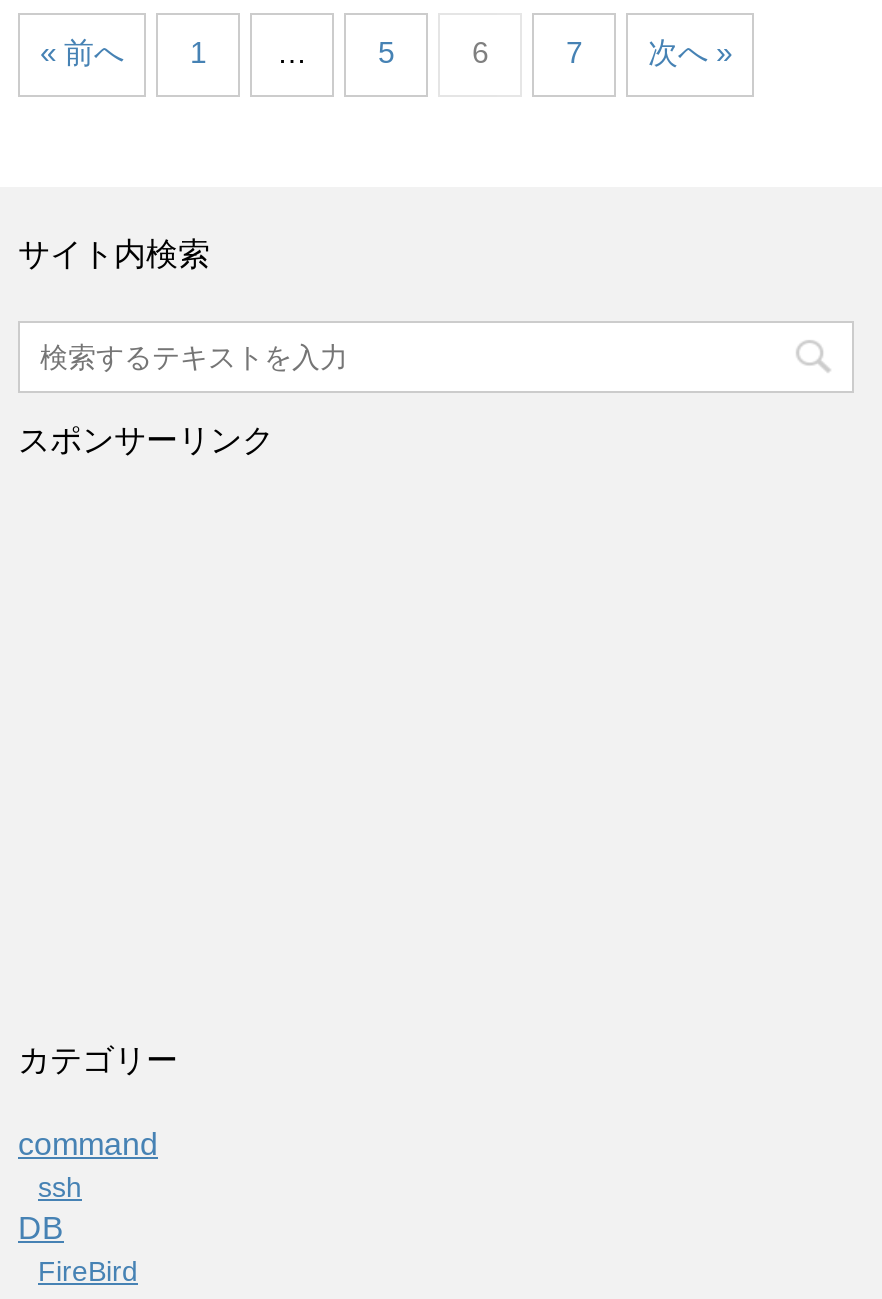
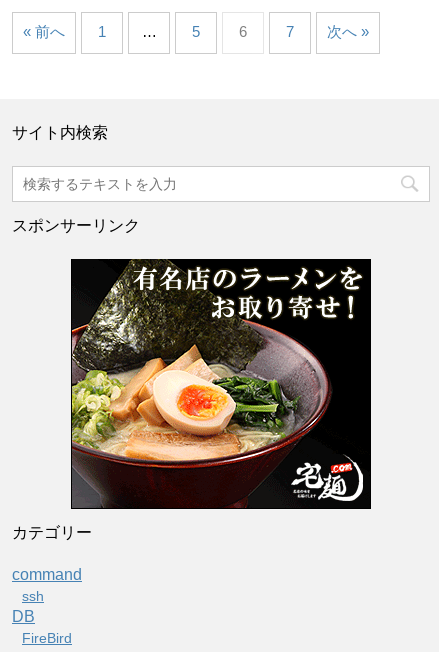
+ [image]
